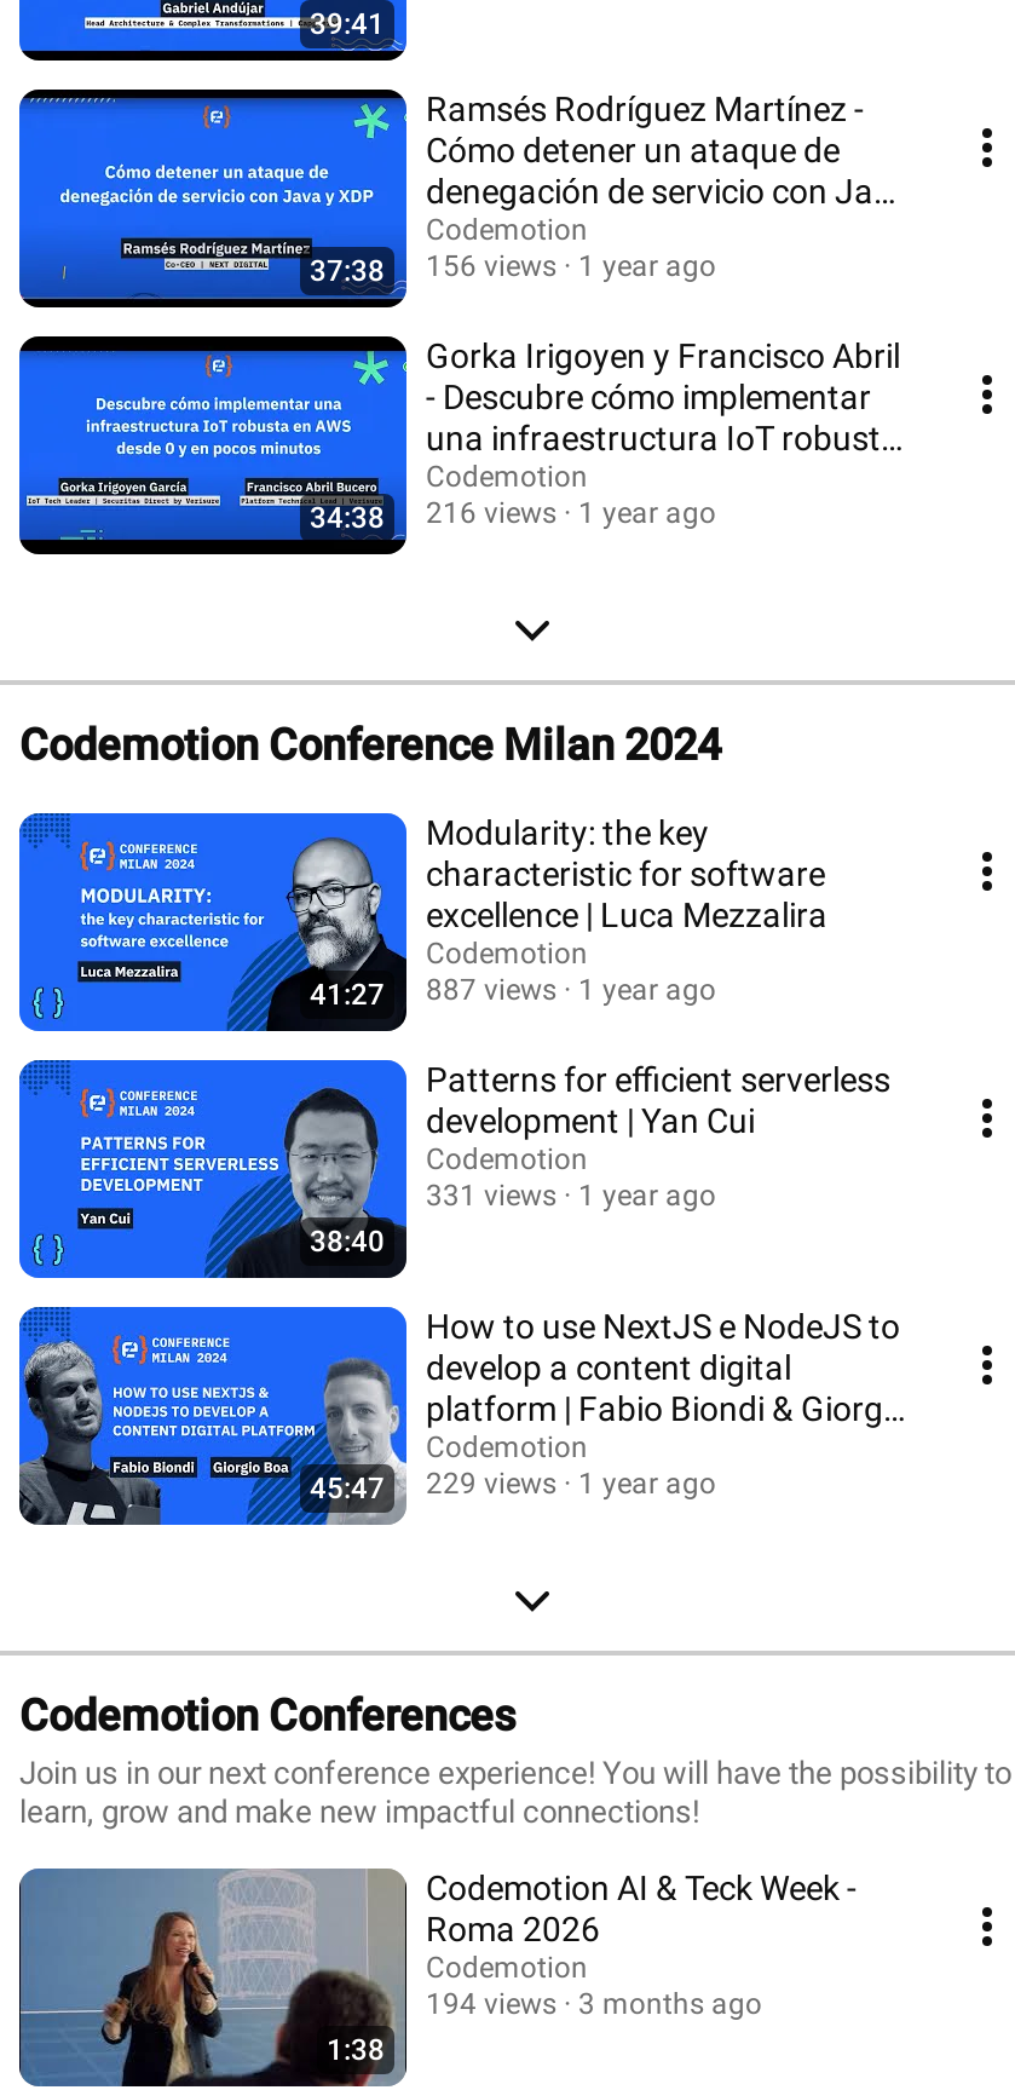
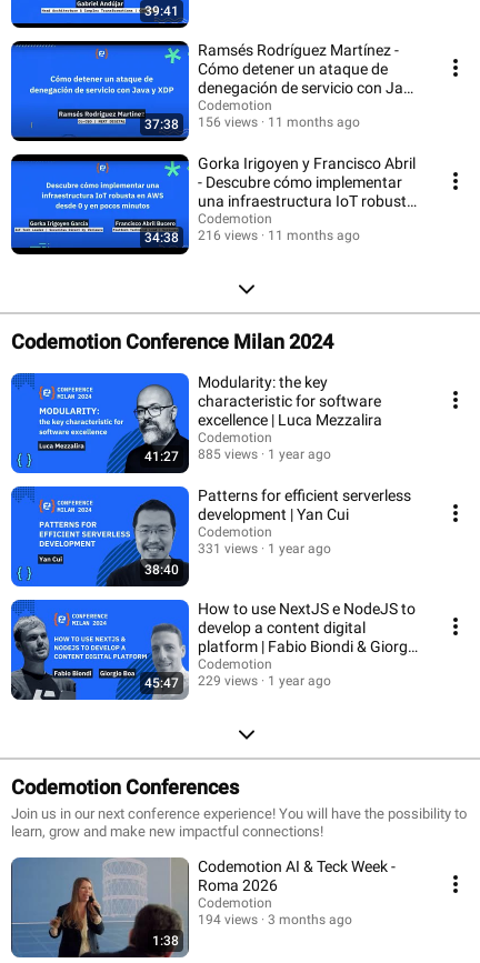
- 37:38 156 views 1 year ago
+ 37:38 156 views 11 months ago

- 34:38 216 views 1 year ago
+ 34:38 216 views 11 months ago

- 41:27 887 views 1 year ago
+ 41:27 885 views 1 year ago
